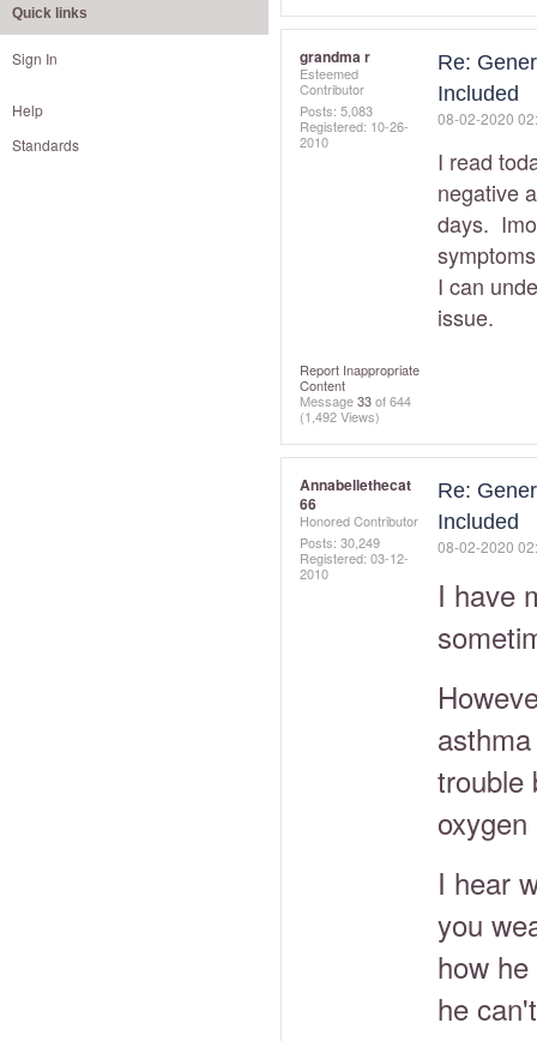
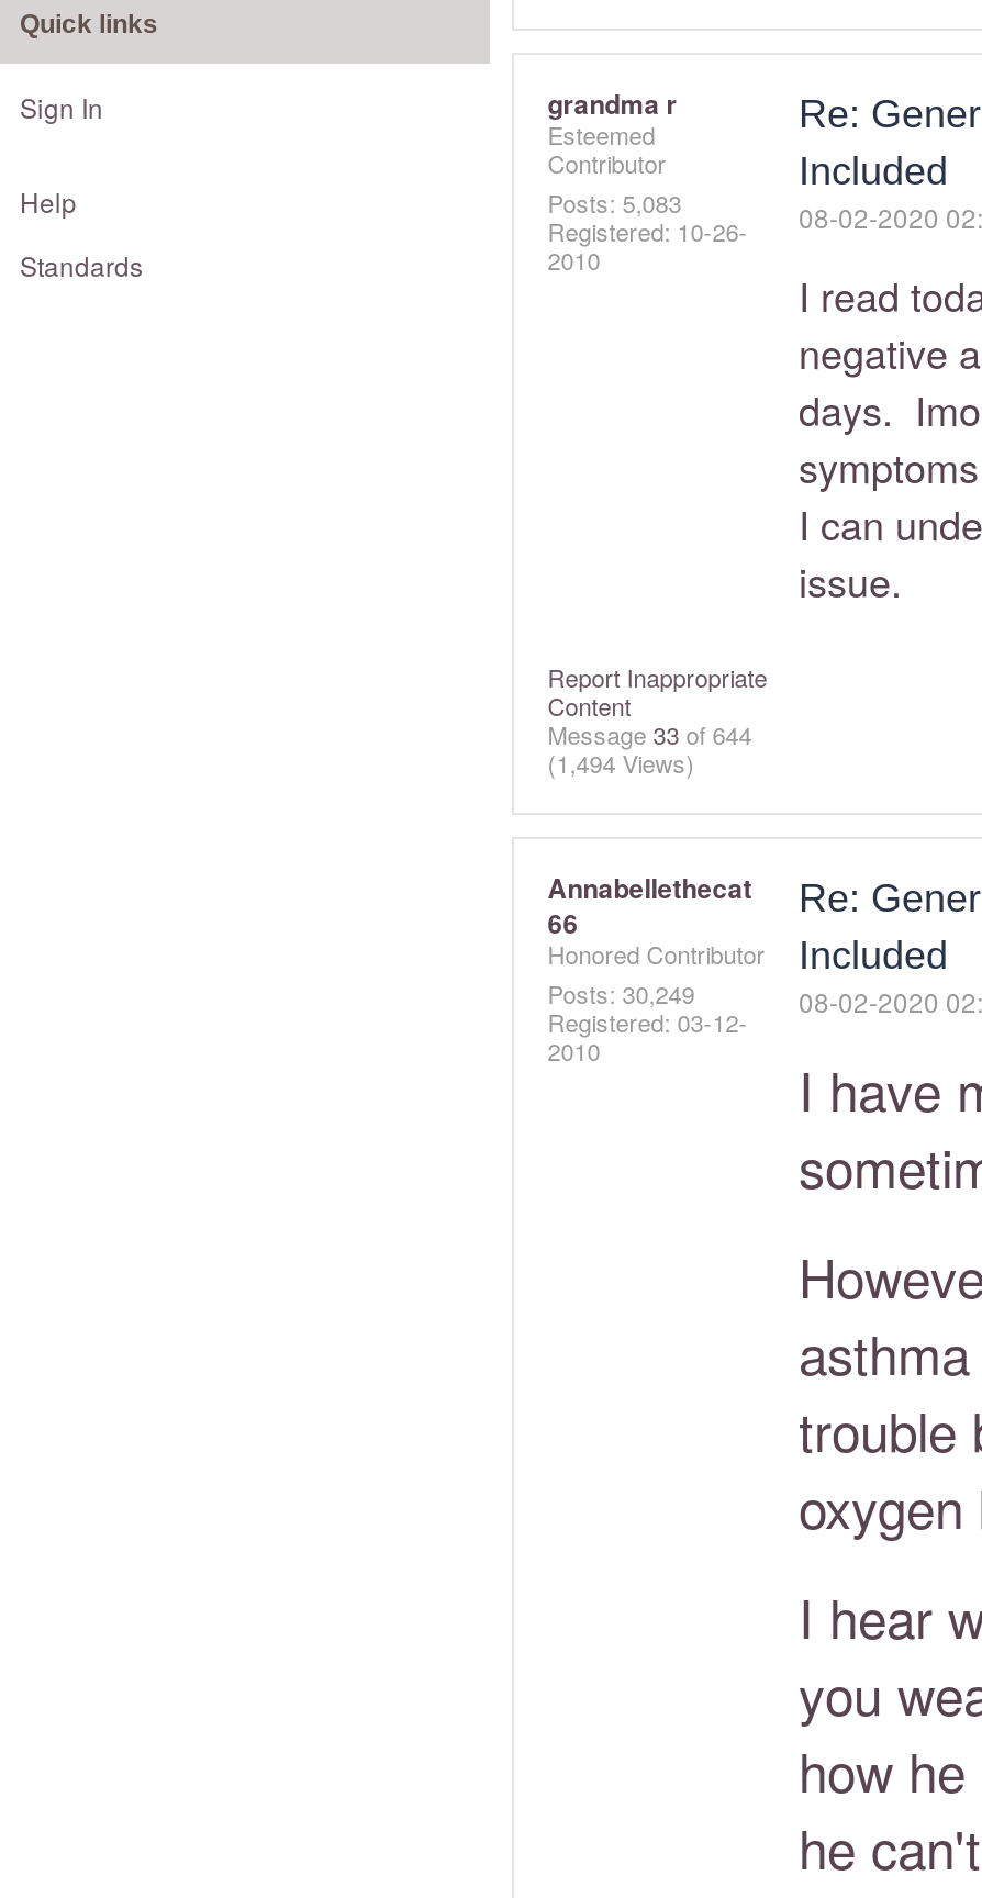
- (1,492 Views)
+ (1,494 Views)
